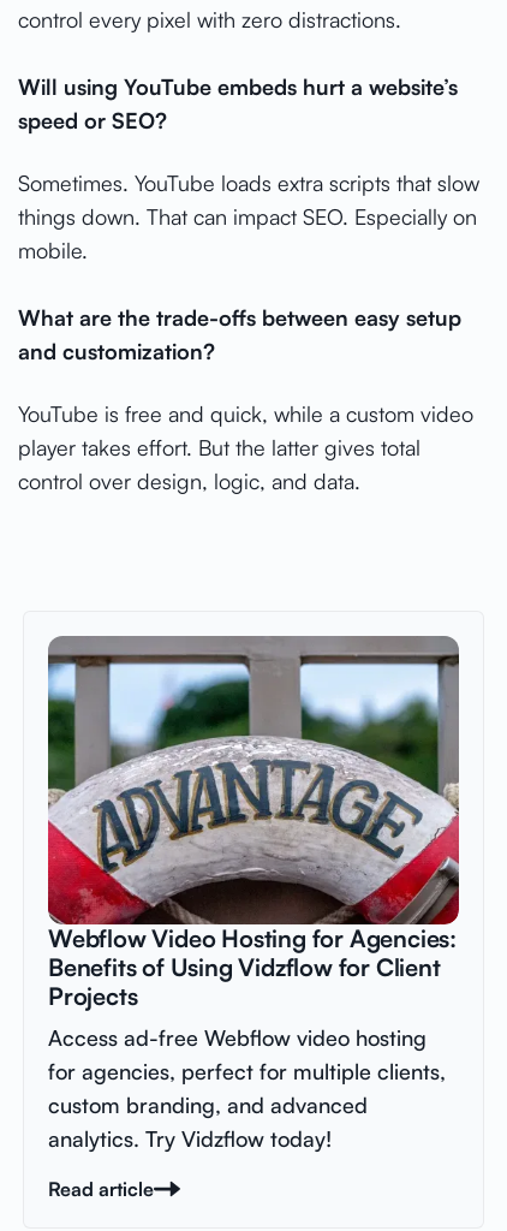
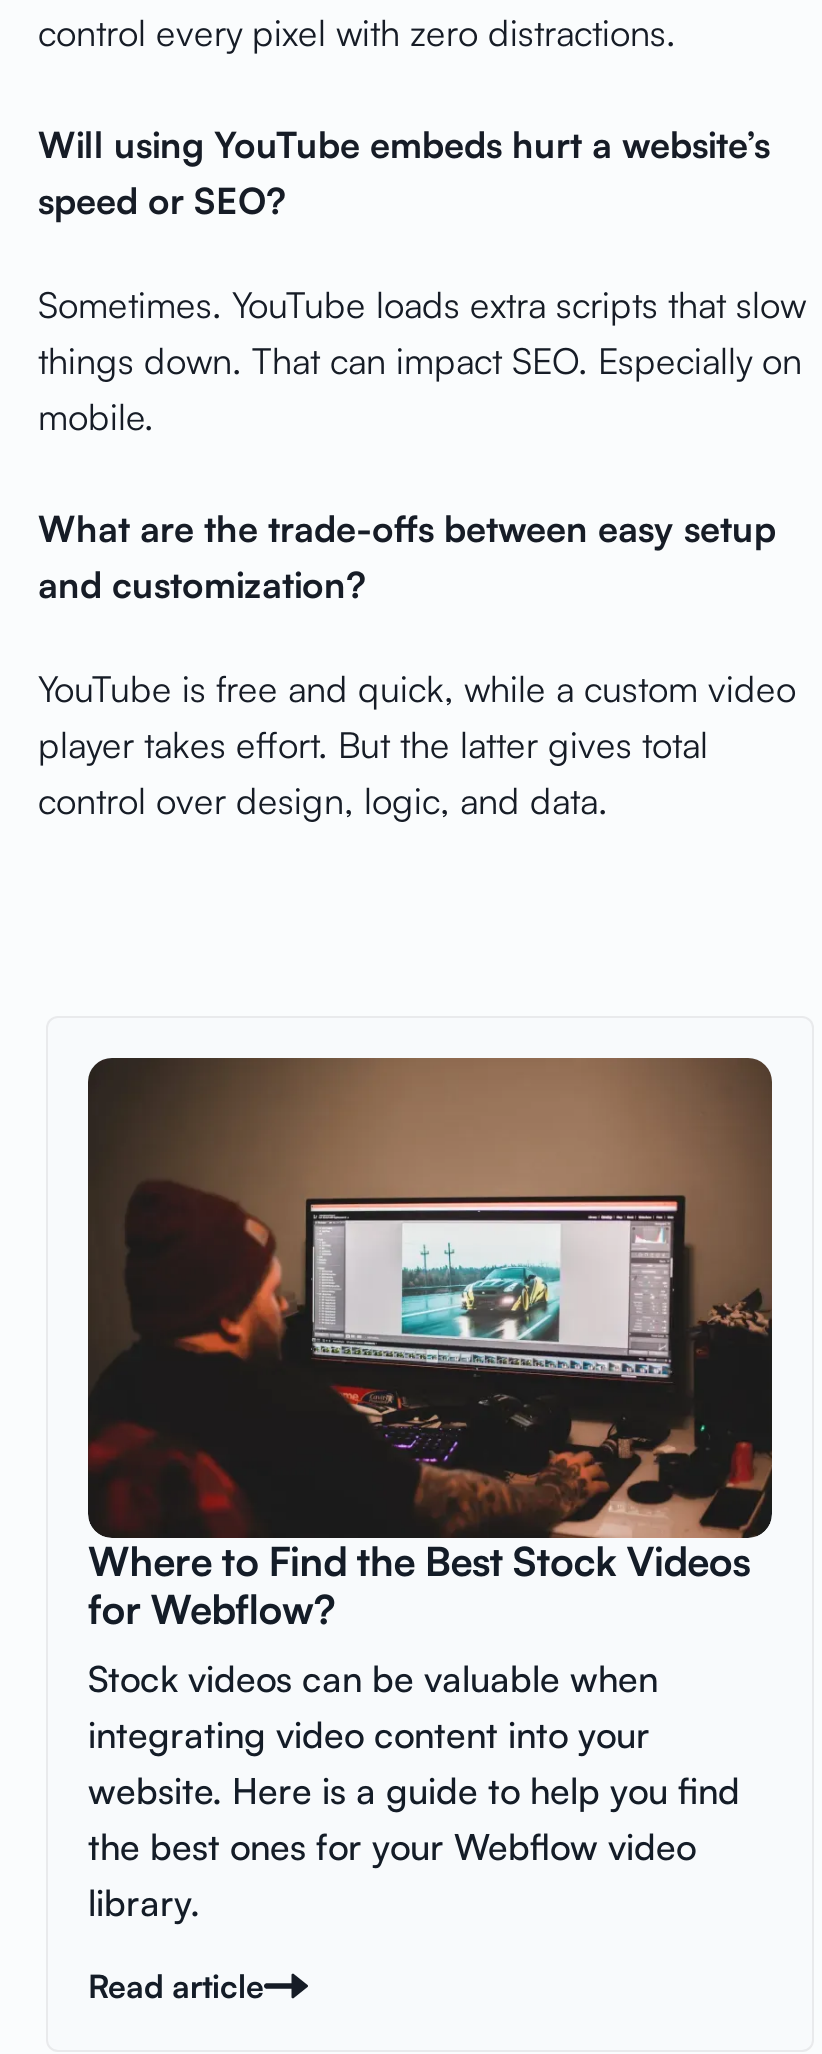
- [image]
- Webflow Video Hosting for Agencies:
- Benefits of Using Vidzflow for Client
- Projects
- Access ad-free Webflow video hosting
- for agencies, perfect for multiple clients,
- custom branding, and advanced
- analytics. Try Vidzflow today!
+ [image]
+ Where to Find the Best Stock Videos
+ for Webflow?
+ Stock videos can be valuable when
+ integrating video content into your
+ website. Here is a guide to help you find
+ the best ones for your Webflow video
+ library.
